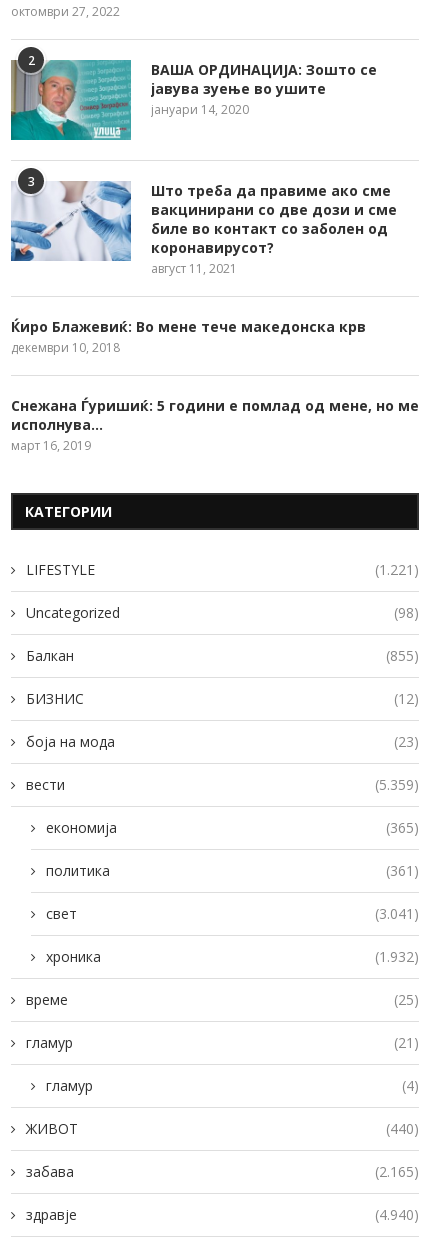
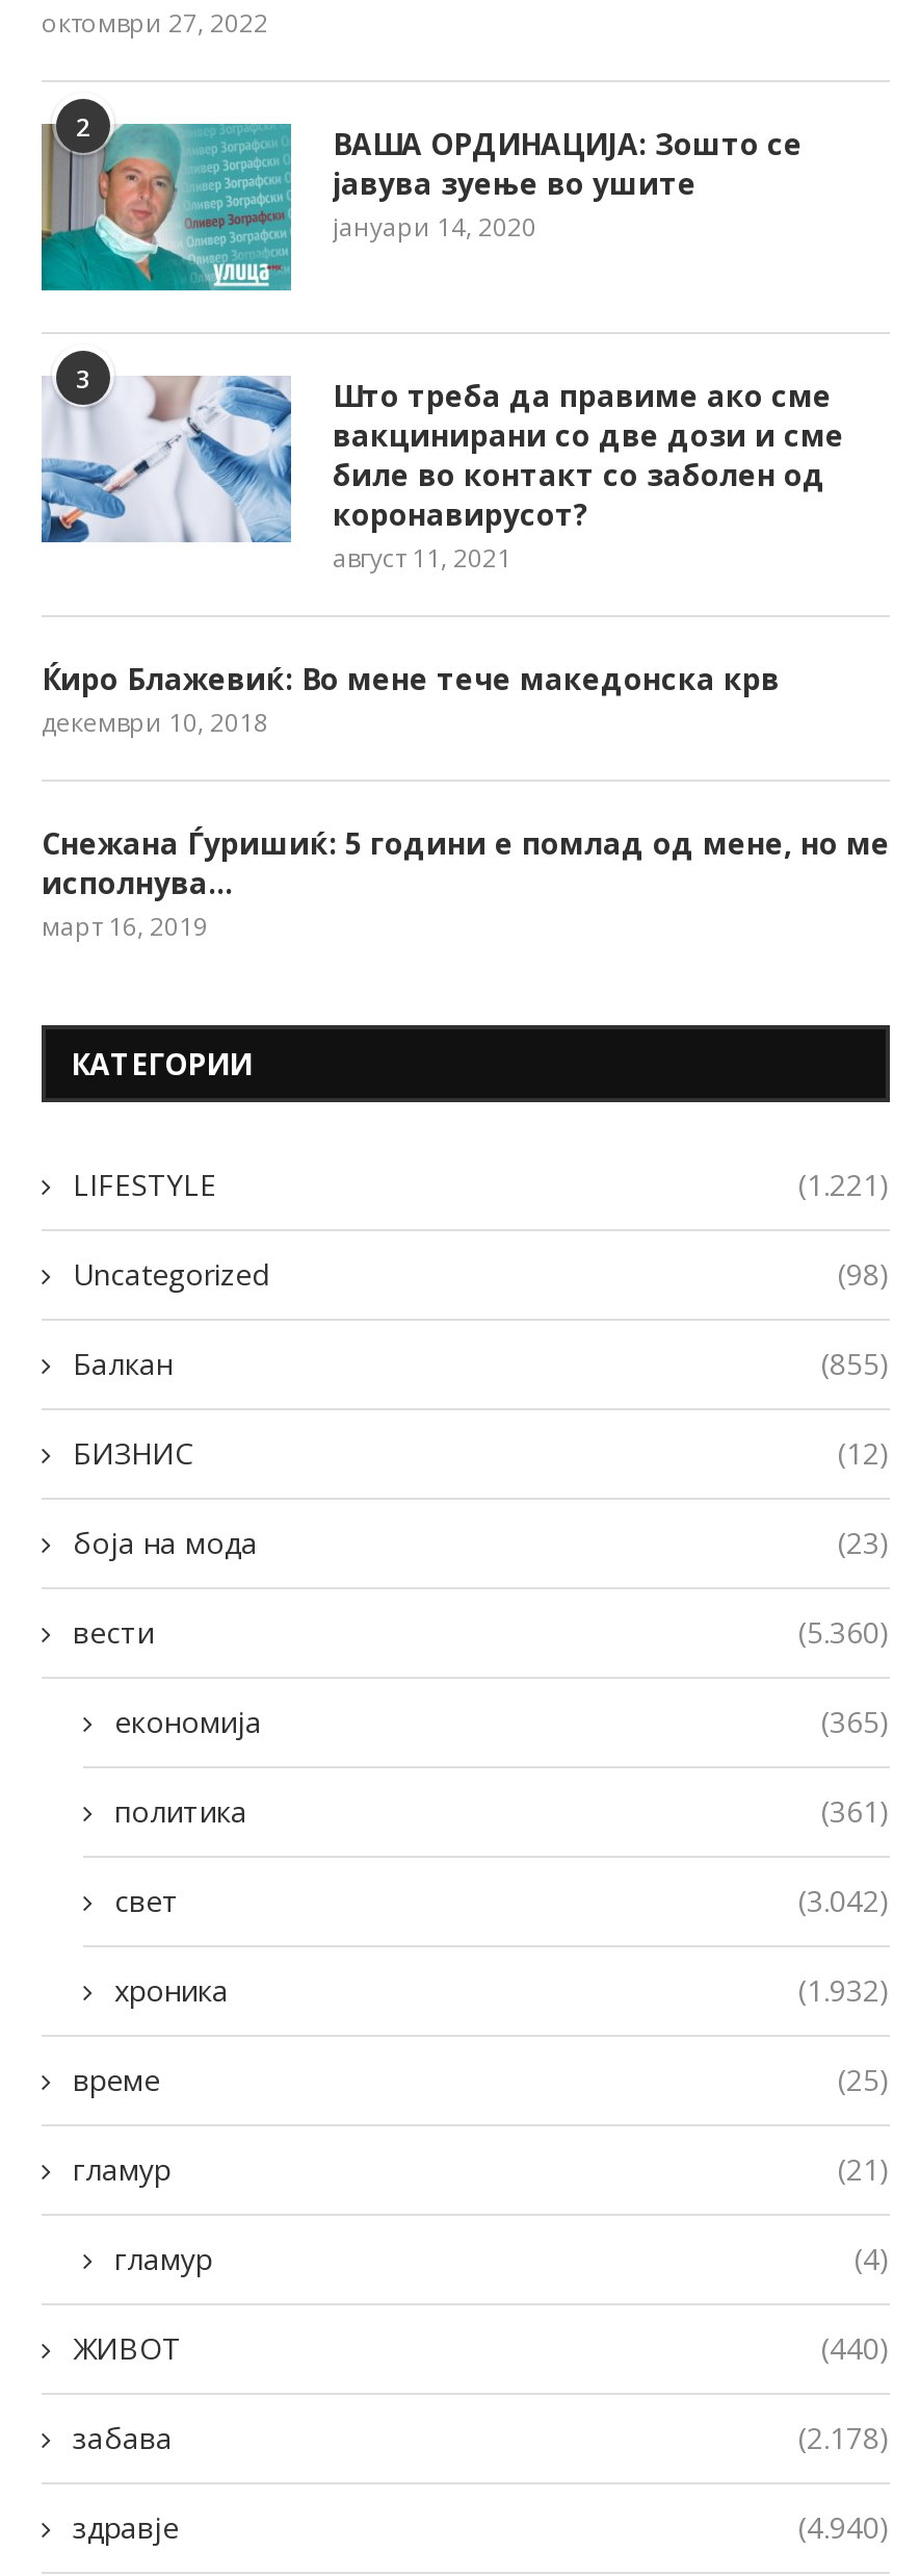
- (5.359)
+ (5.360)

- (3.041)
+ (3.042)

- (2.165)
+ (2.178)
